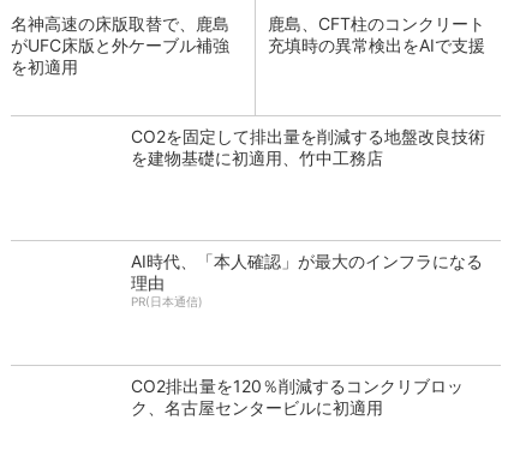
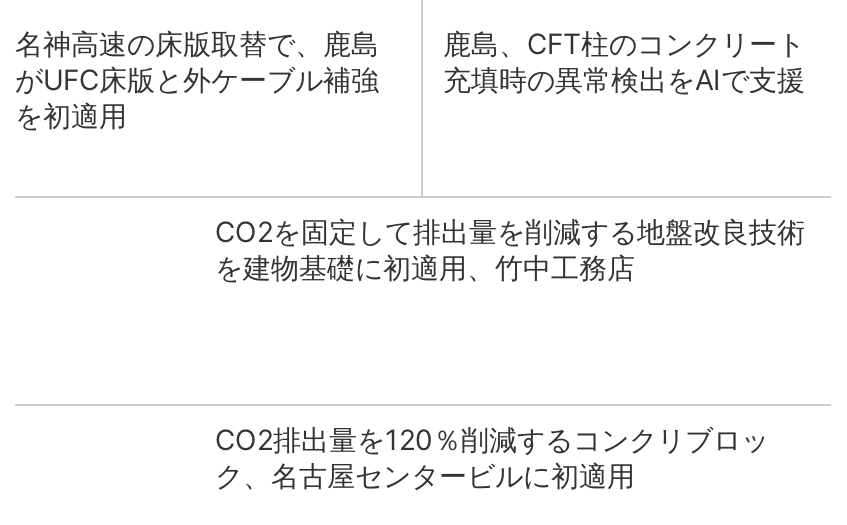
- AI時代、「本人確認」が最大のインフラになる
- 理由
- PR(日本通信)
